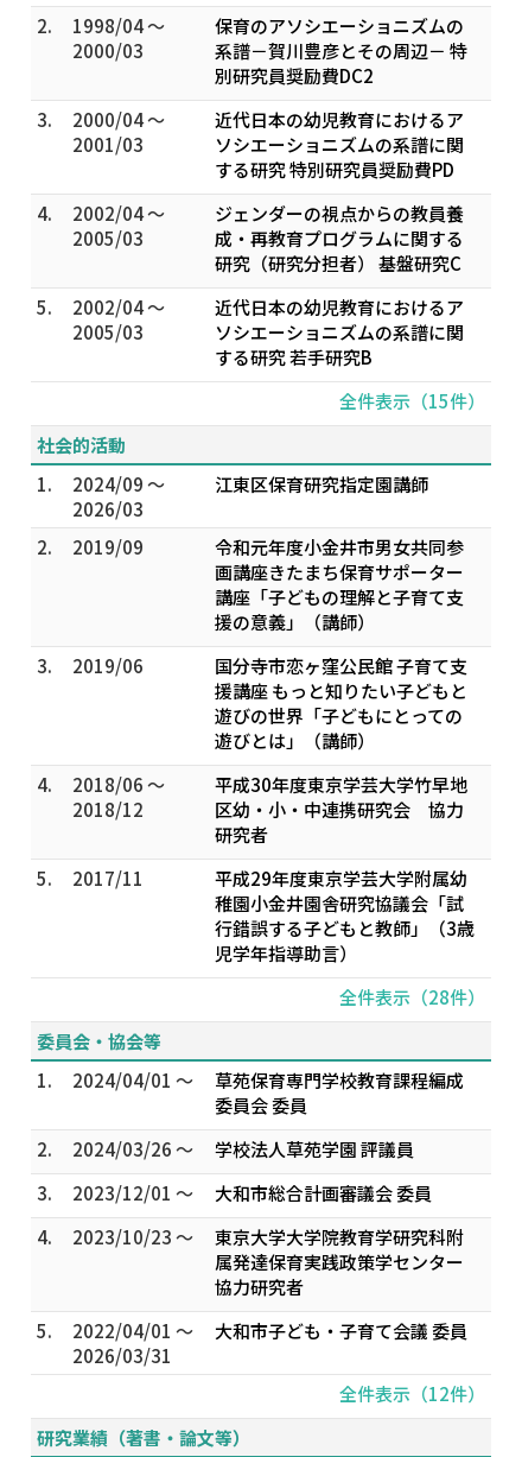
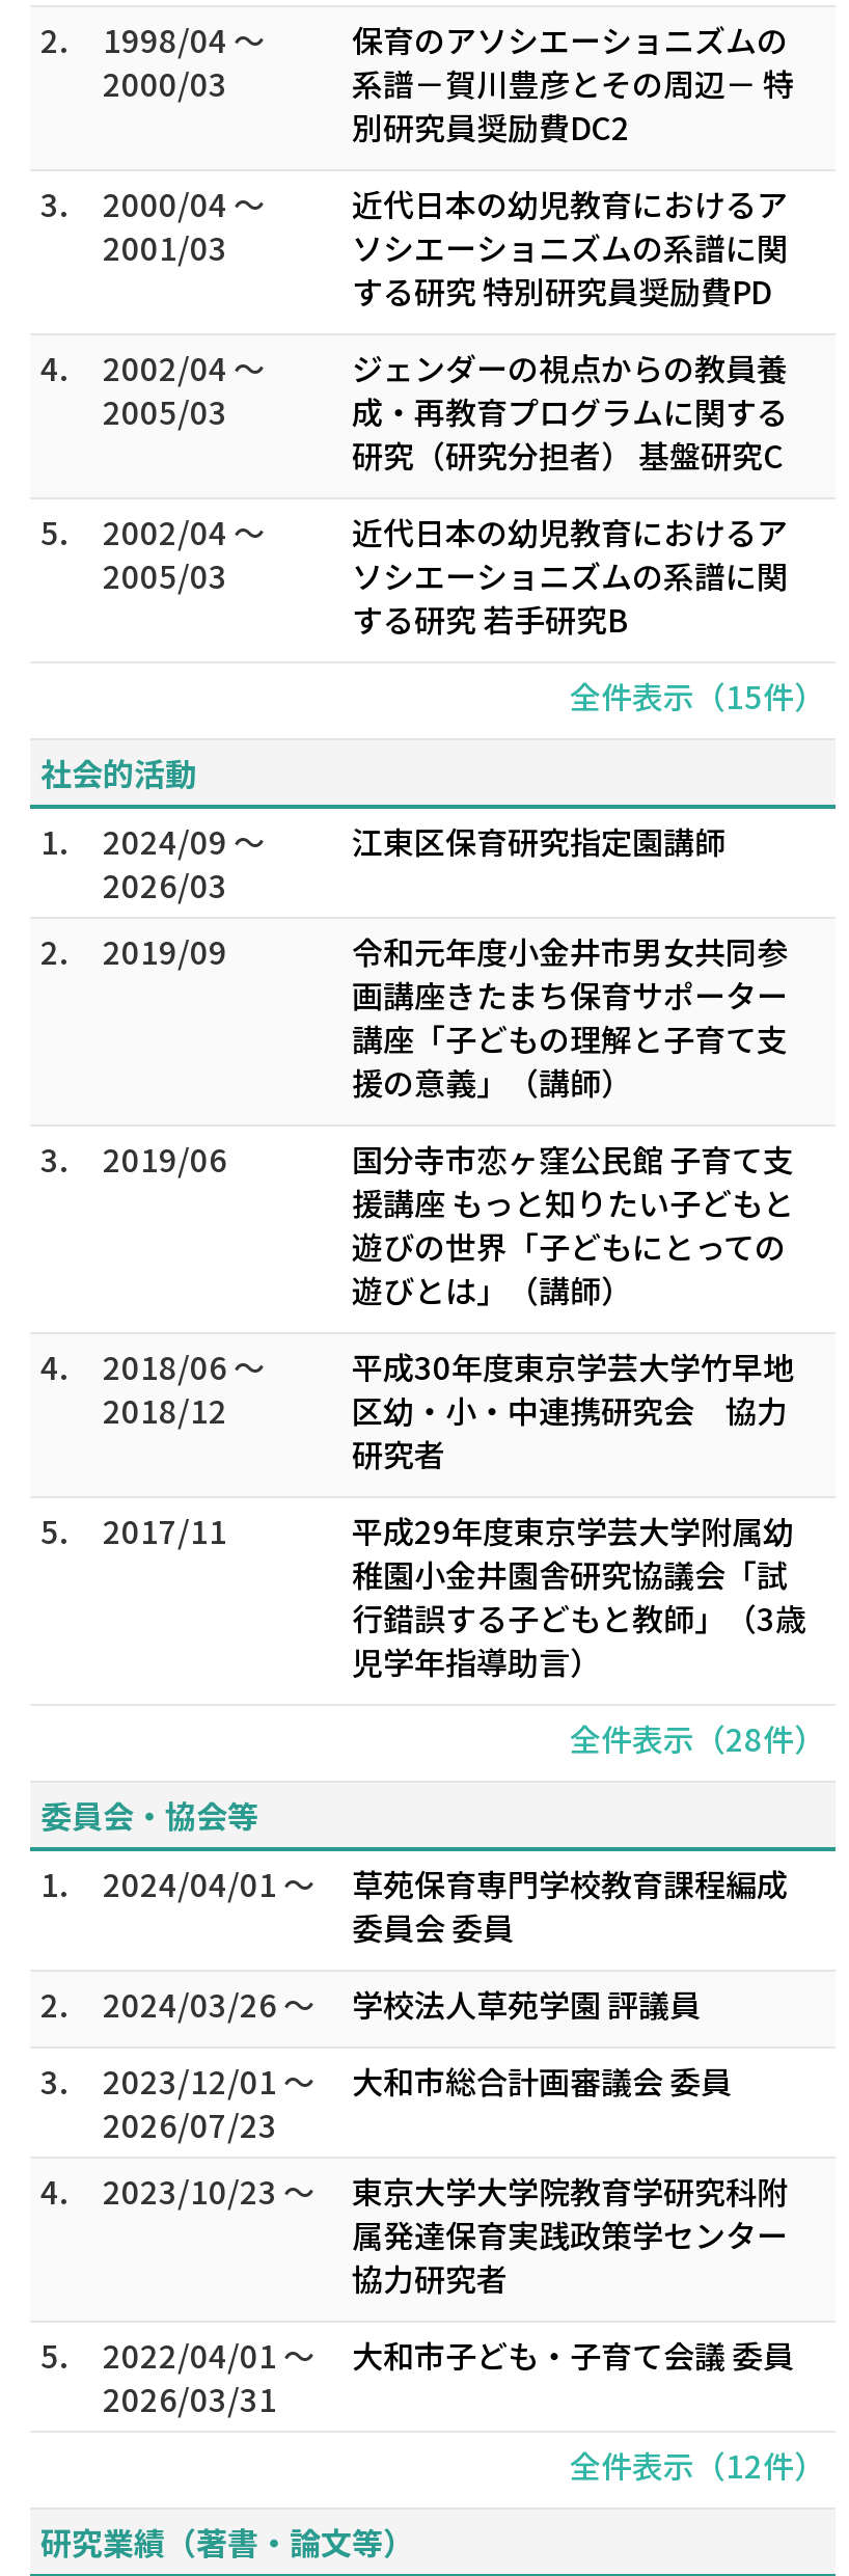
+ 2026/07/23
